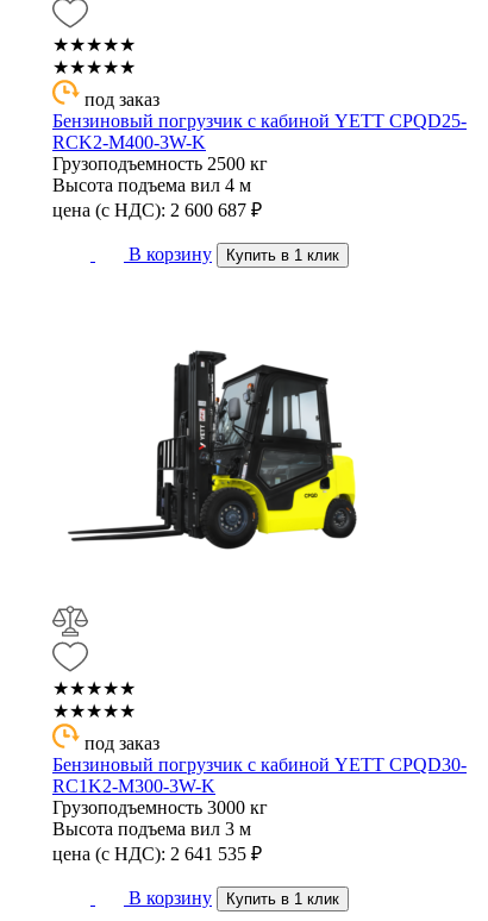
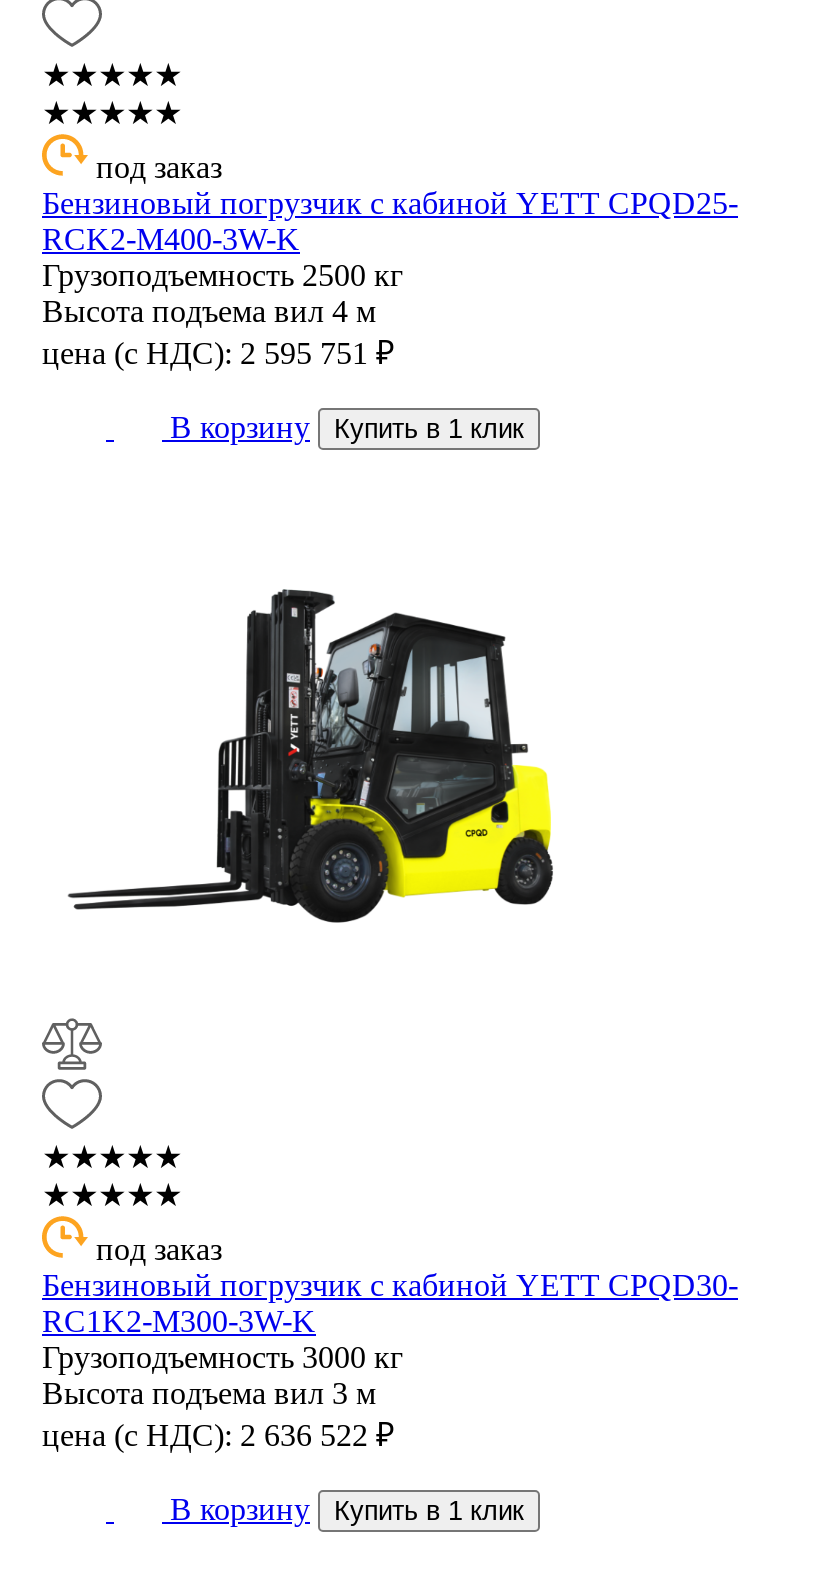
- цена (с НДС): 2 600 687 ₽
+ цена (с НДС): 2 595 751 ₽

- цена (с НДС): 2 641 535 ₽
+ цена (с НДС): 2 636 522 ₽
